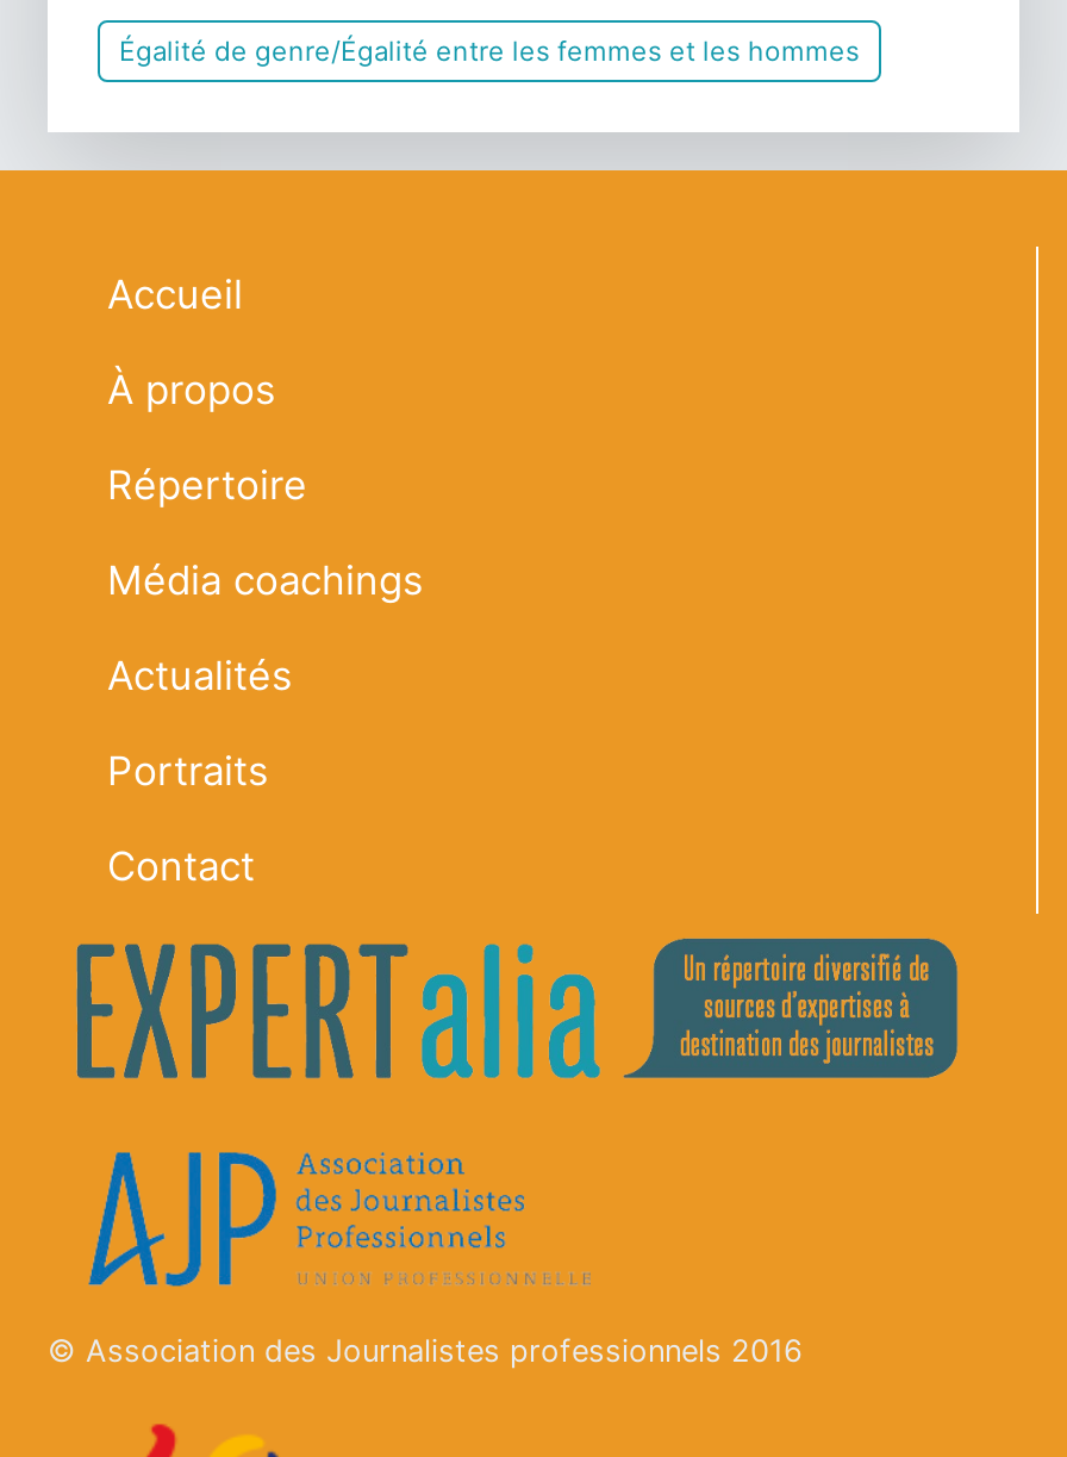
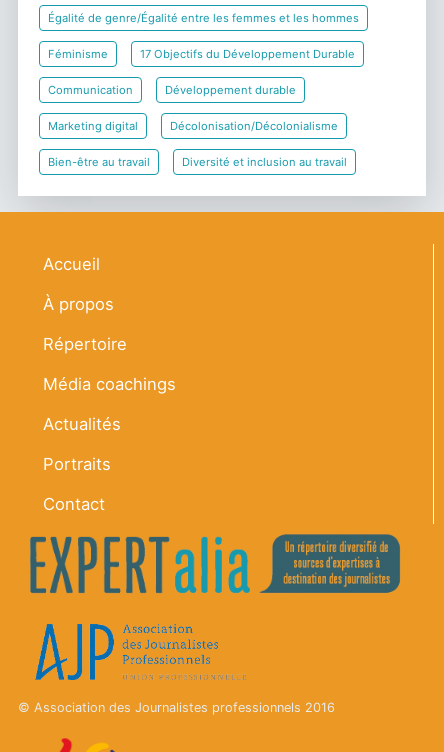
+ Féminisme
+ 17 Objectifs du Développement Durable
+ Communication
+ Développement durable
+ Marketing digital
+ Décolonisation/Décolonialisme
+ Bien-être au travail
+ Diversité et inclusion au travail
